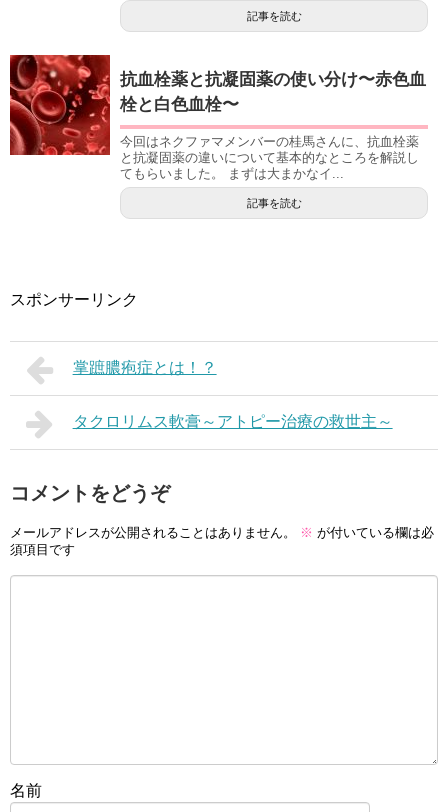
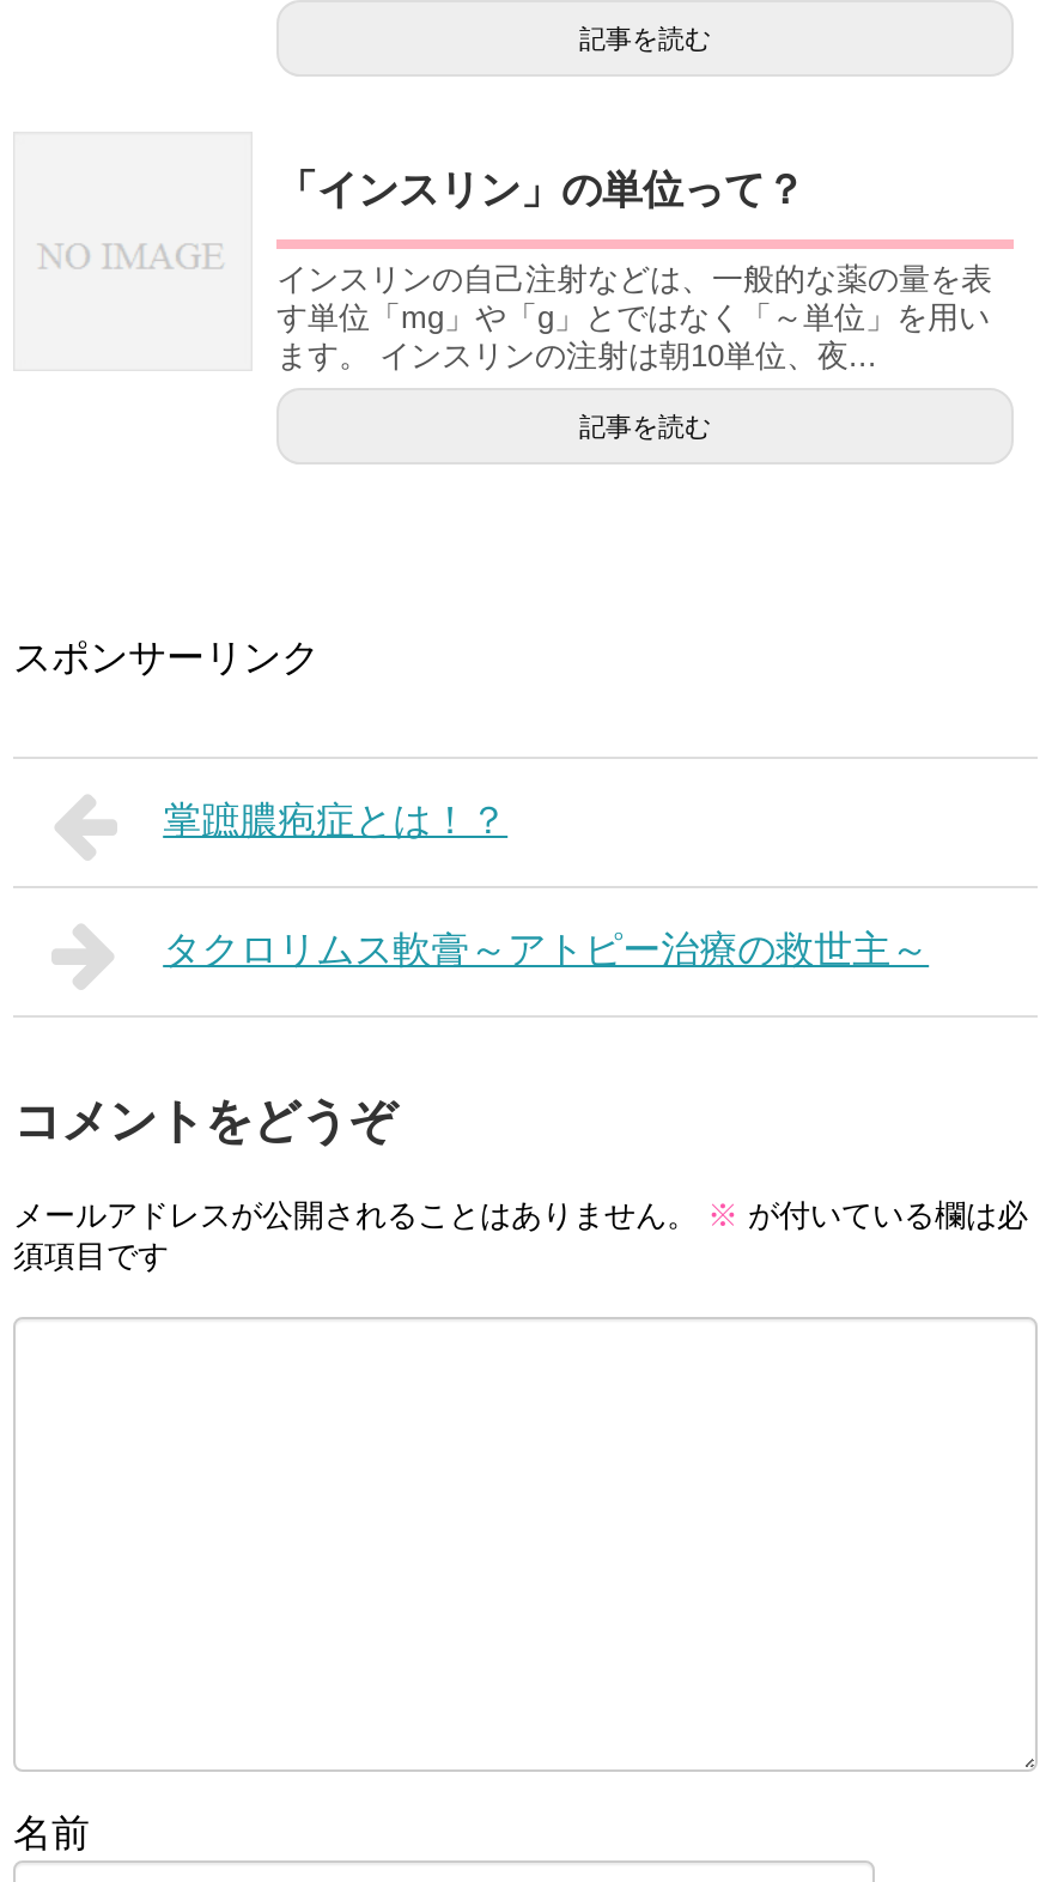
- [image]

- 抗血栓薬と抗凝固薬の使い分け〜赤色血
- 栓と白色血栓〜
+ 「インスリン」の単位って？

- 今回はネクファマメンバーの桂馬さんに、抗血栓薬
- と抗凝固薬の違いについて基本的なところを解説し
- てもらいました。 まずは大まかなイ...
+ インスリンの自己注射などは、一般的な薬の量を表
+ す単位「mg」や「g」とではなく「～単位」を用い
+ ます。 インスリンの注射は朝10単位、夜...
